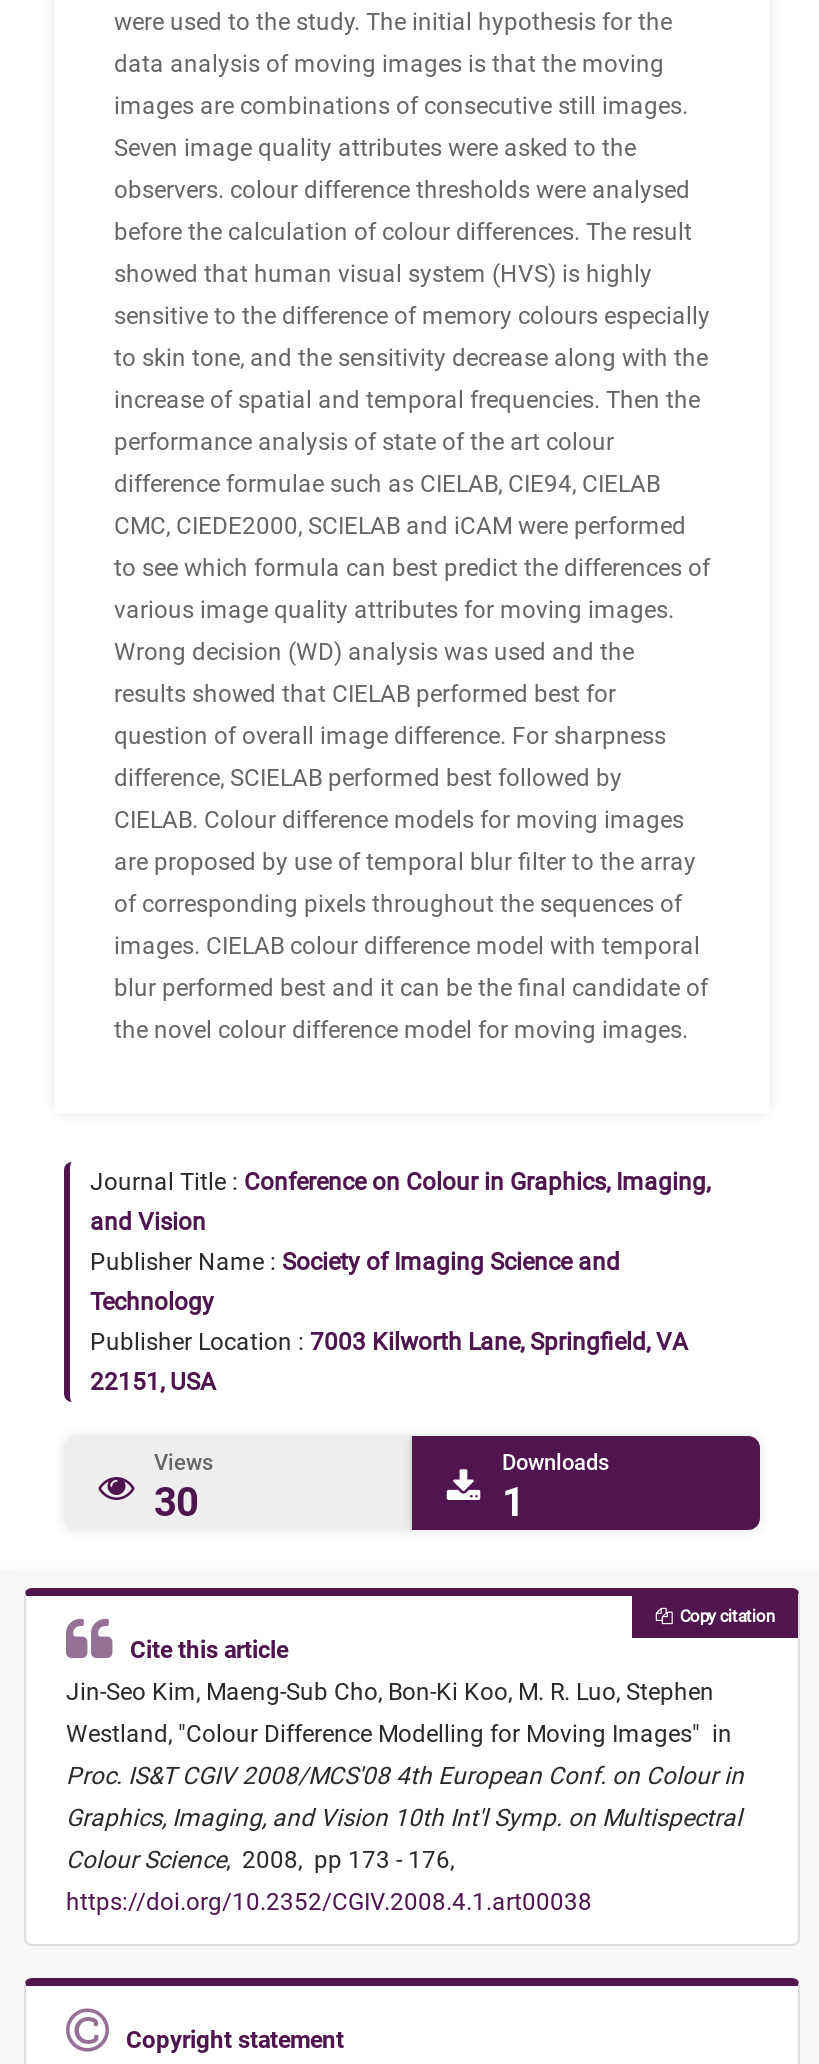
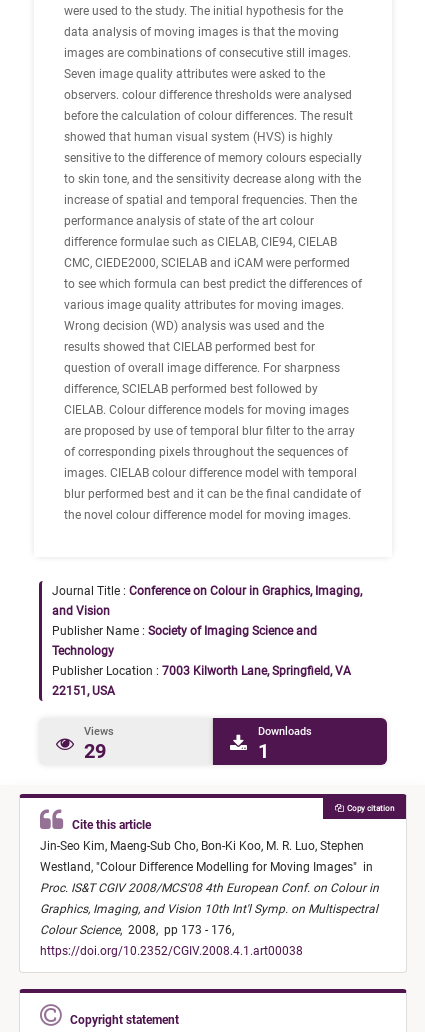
- 30
+ 29
